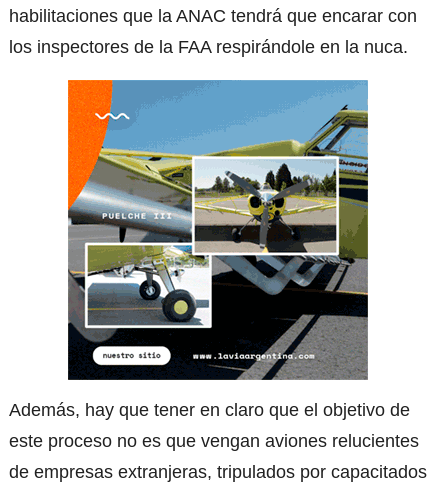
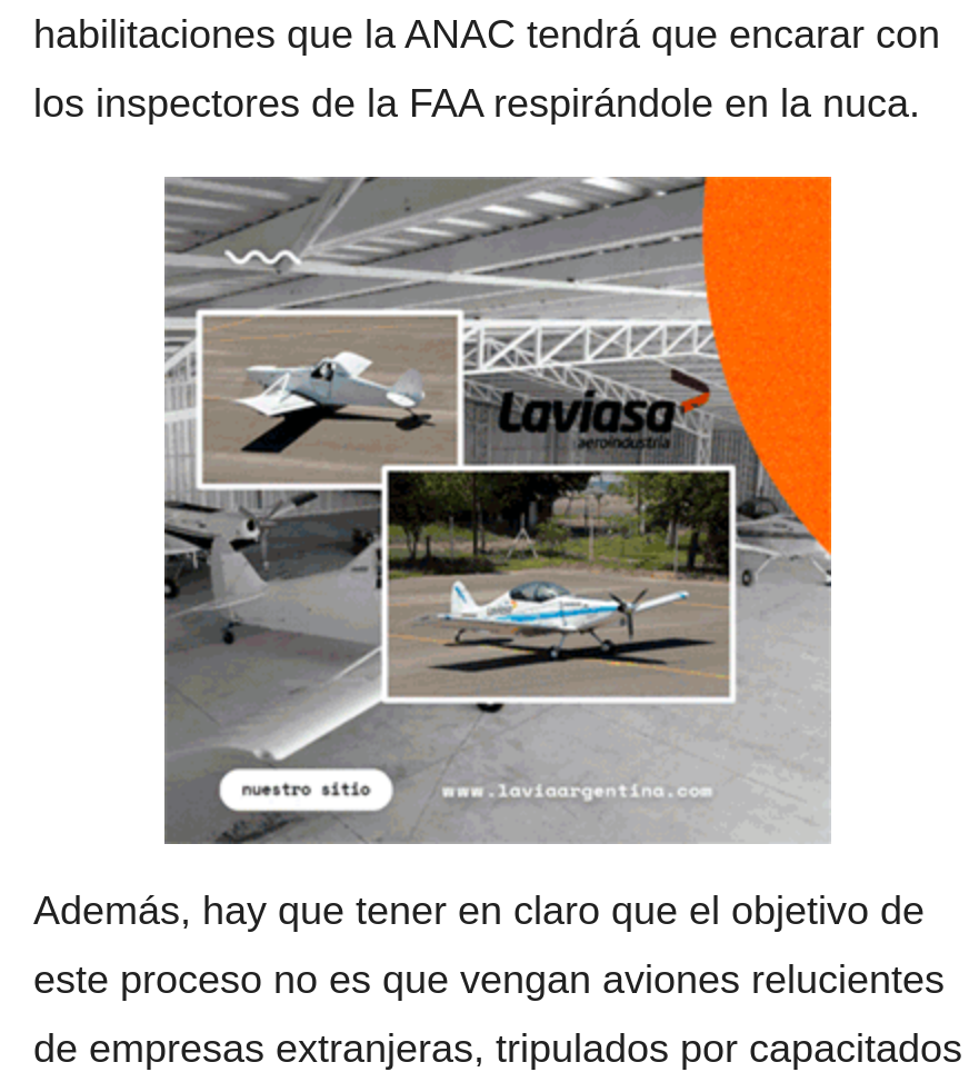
- [image]
+ [image]
